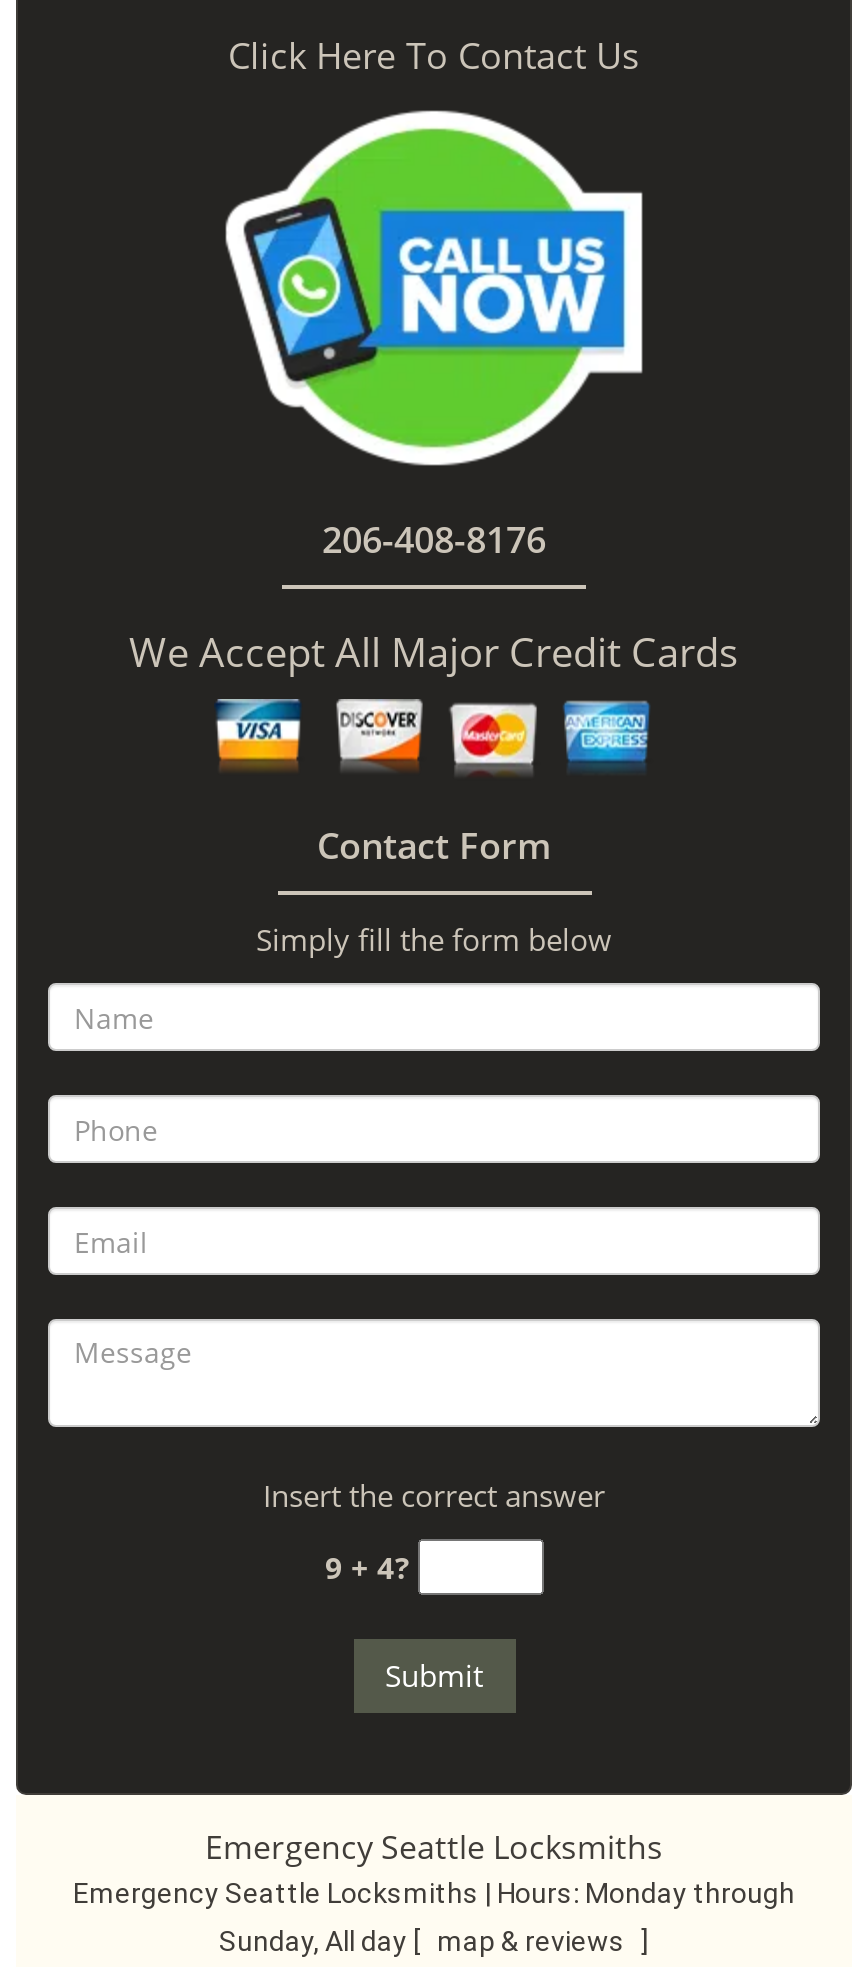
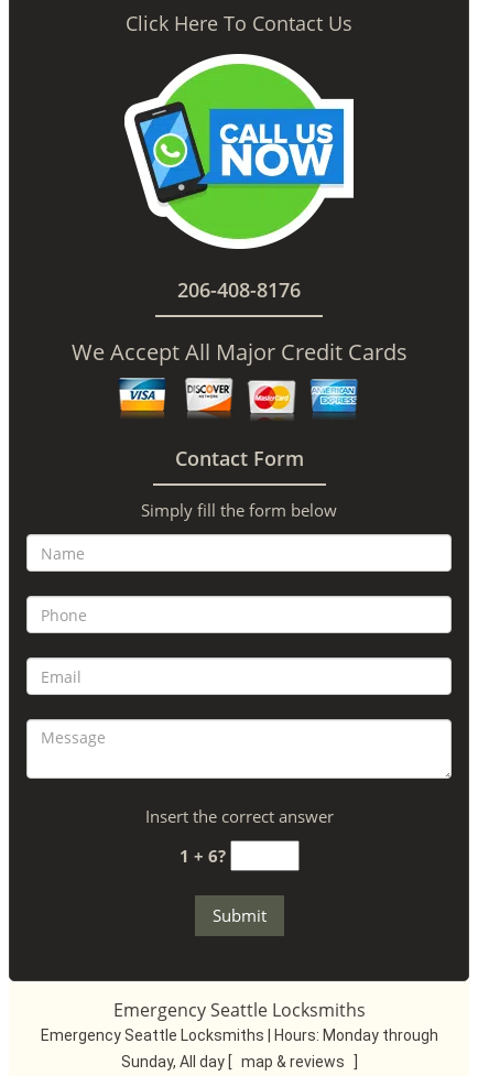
- 9 + 4?
+ 1 + 6?
